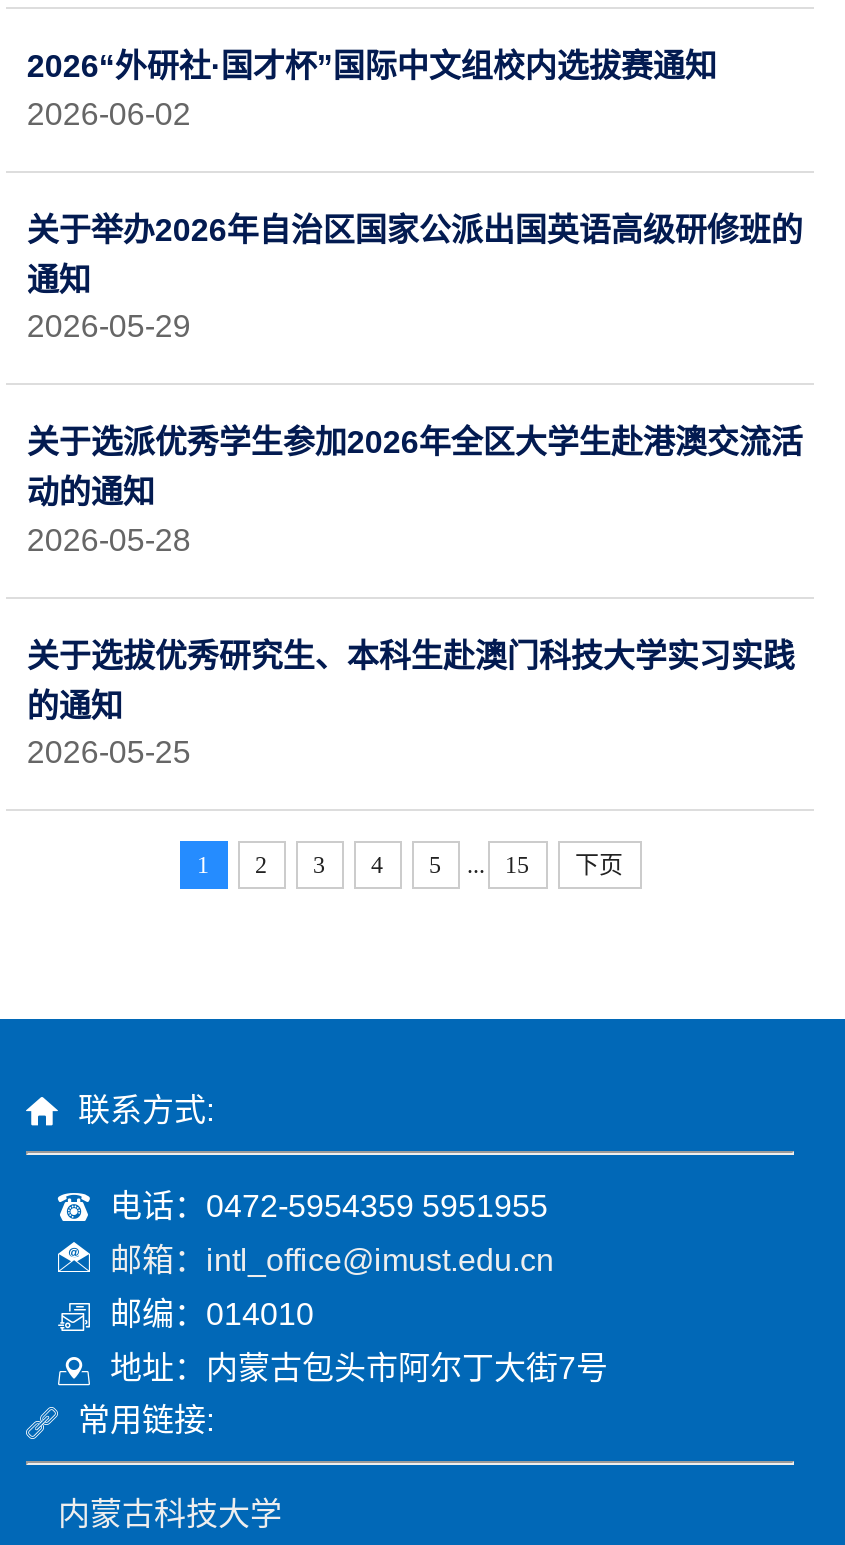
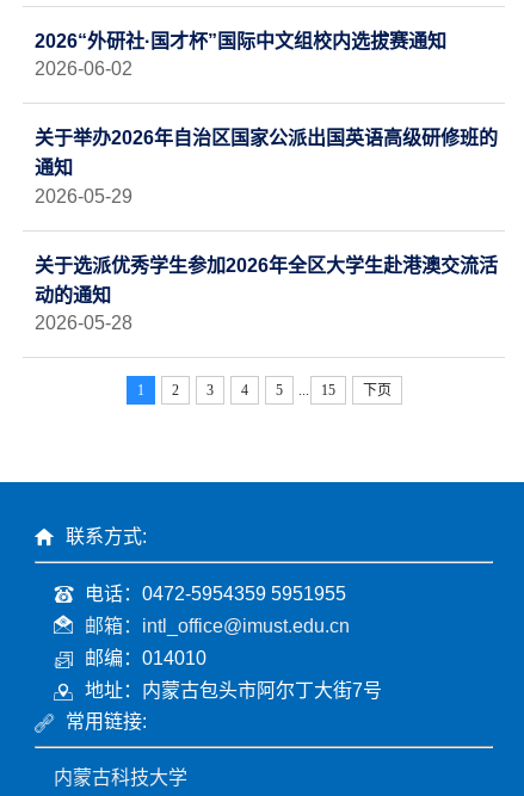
- 关于选拔优秀研究生、本科生赴澳门科技大学实习实践
- 的通知
- 2026-05-25
